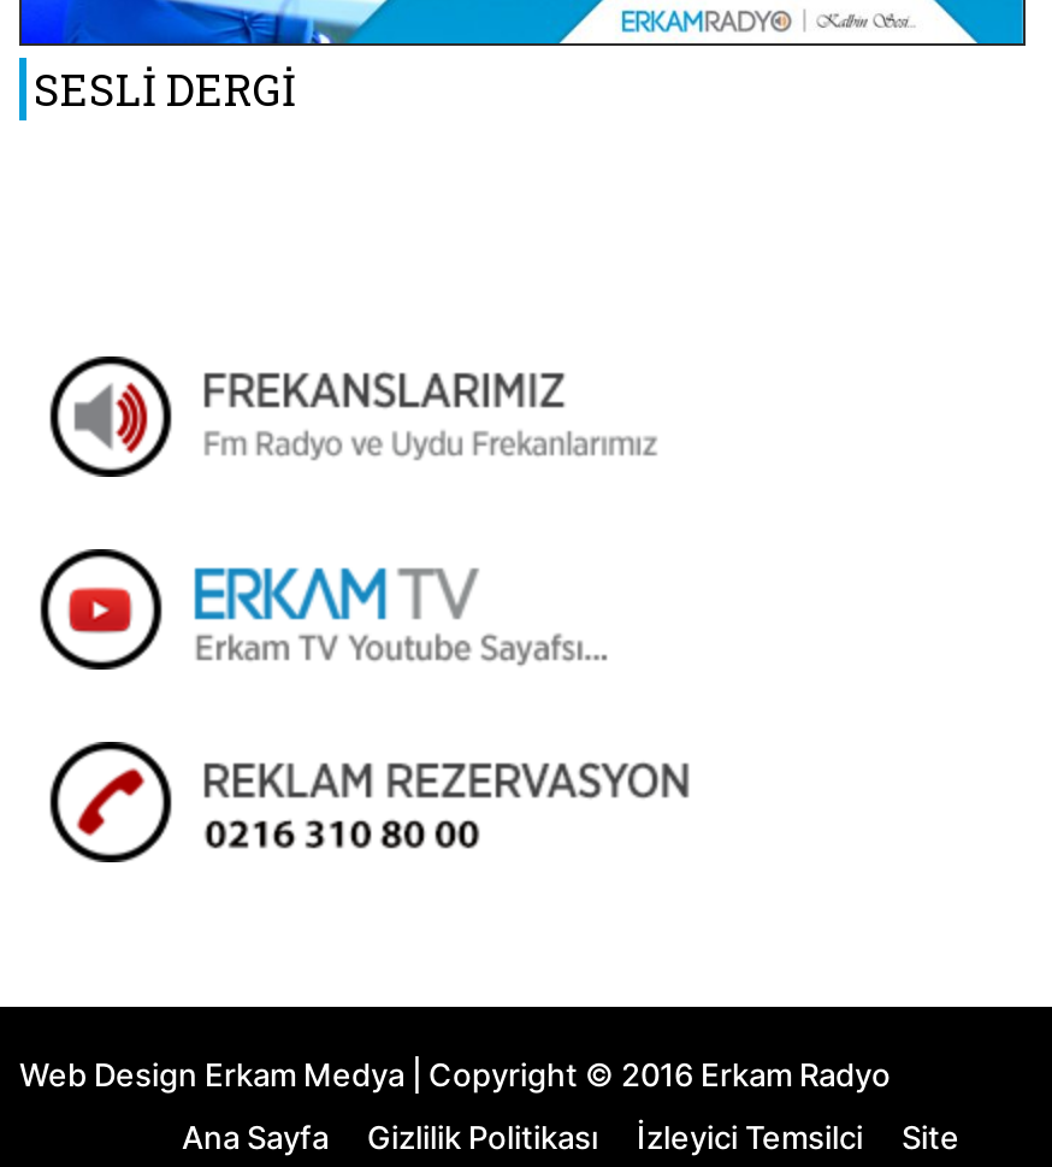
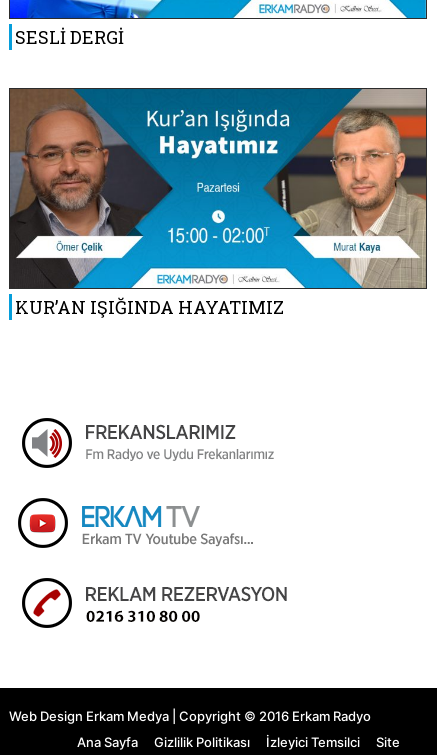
+ [image]
+ KUR’AN IŞIĞINDA HAYATIMIZ
